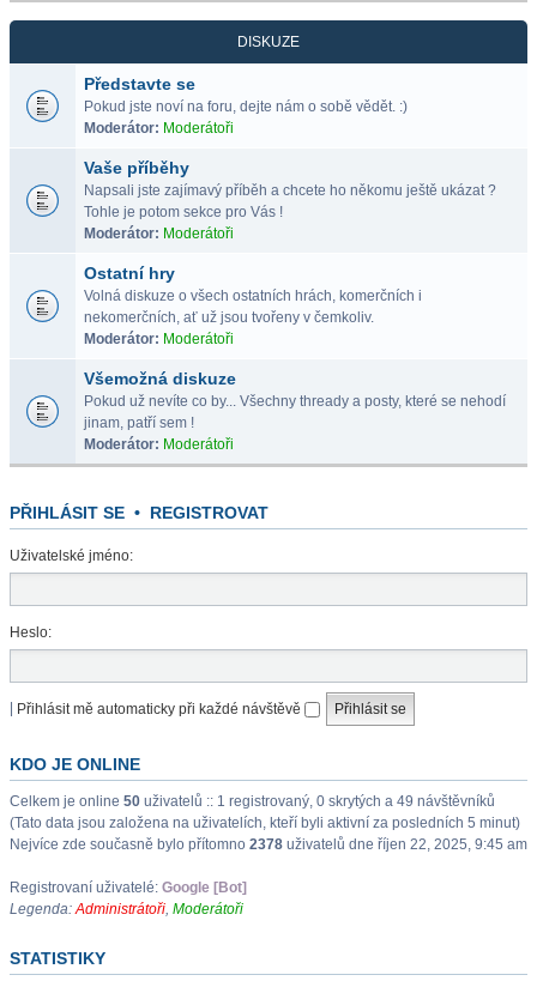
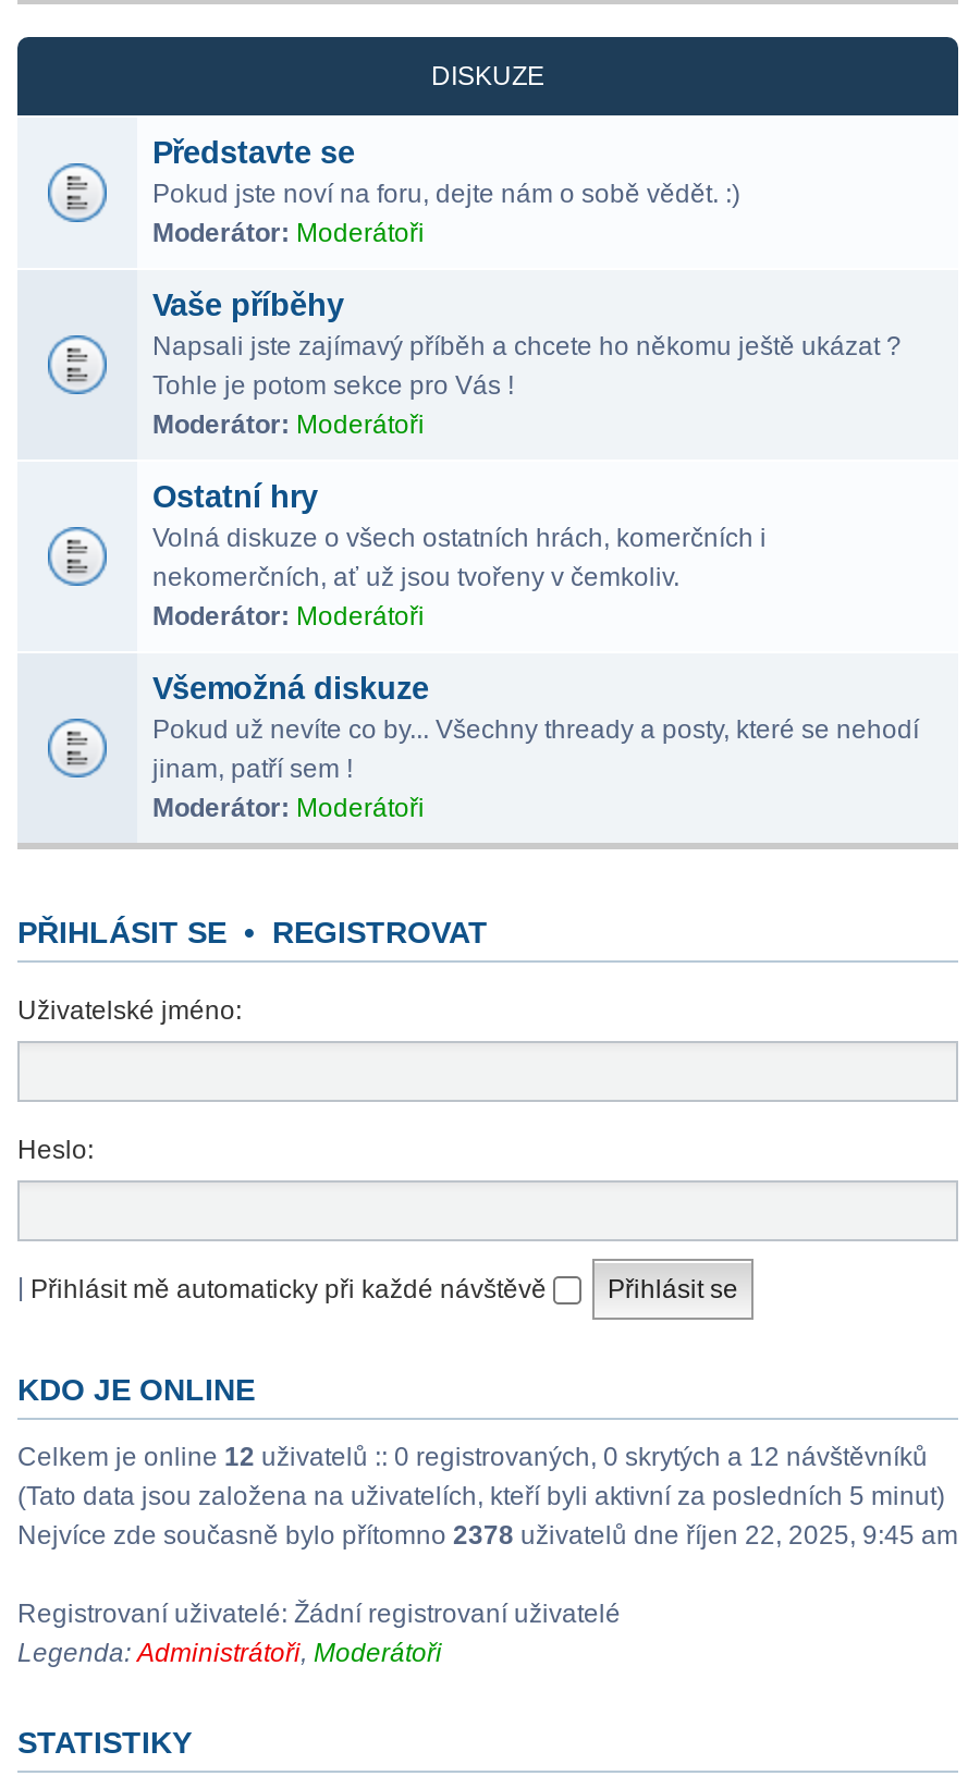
- Celkem je online 50 uživatelů :: 1 registrovaný, 0 skrytých a 49 návštěvníků
+ Celkem je online 12 uživatelů :: 0 registrovaných, 0 skrytých a 12 návštěvníků

- Registrovaní uživatelé: Google [Bot]
+ Registrovaní uživatelé: Žádní registrovaní uživatelé
